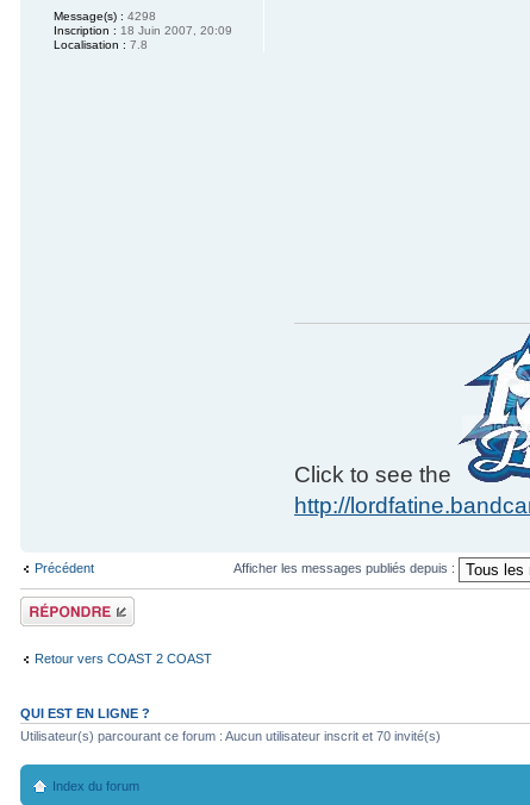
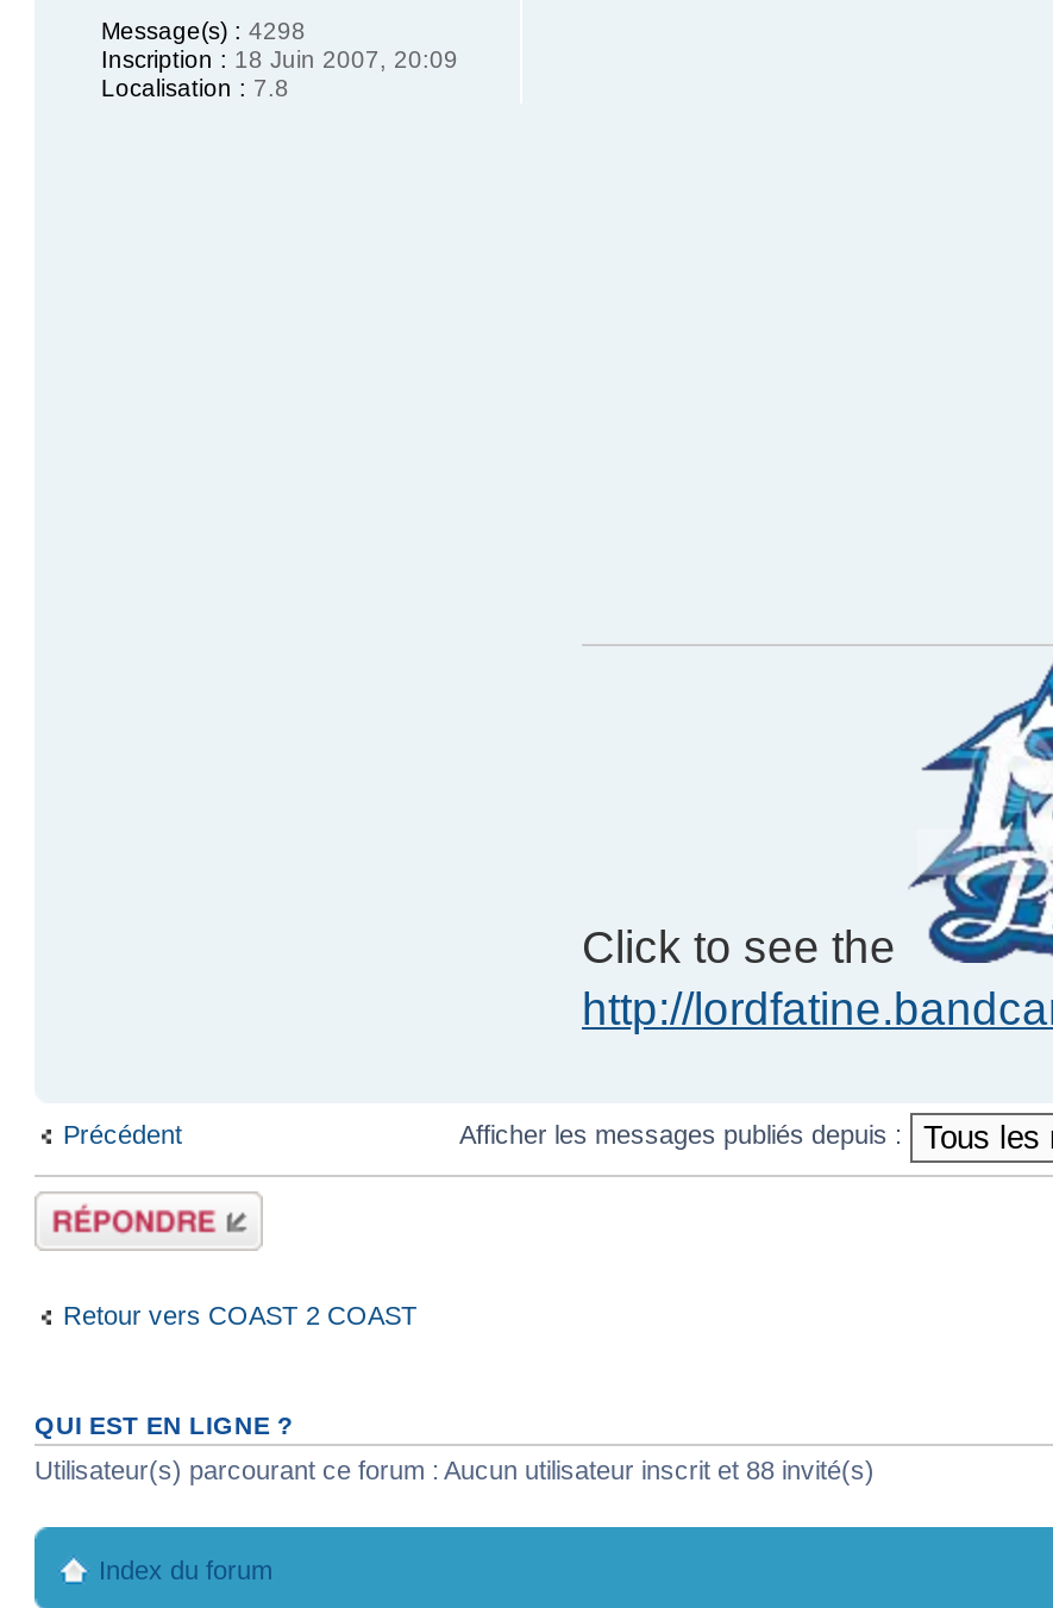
- Utilisateur(s) parcourant ce forum : Aucun utilisateur inscrit et 70 invité(s)
+ Utilisateur(s) parcourant ce forum : Aucun utilisateur inscrit et 88 invité(s)
